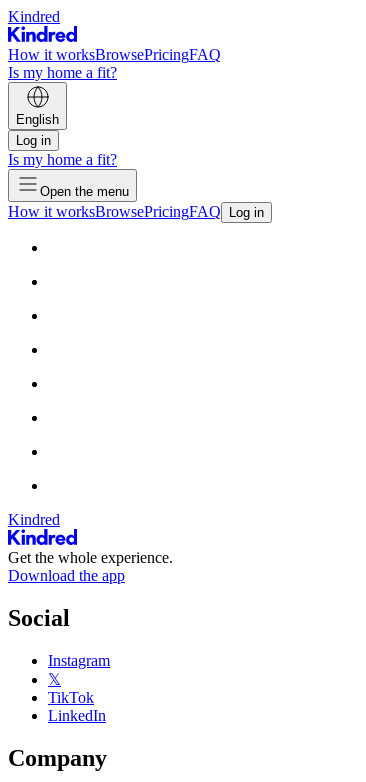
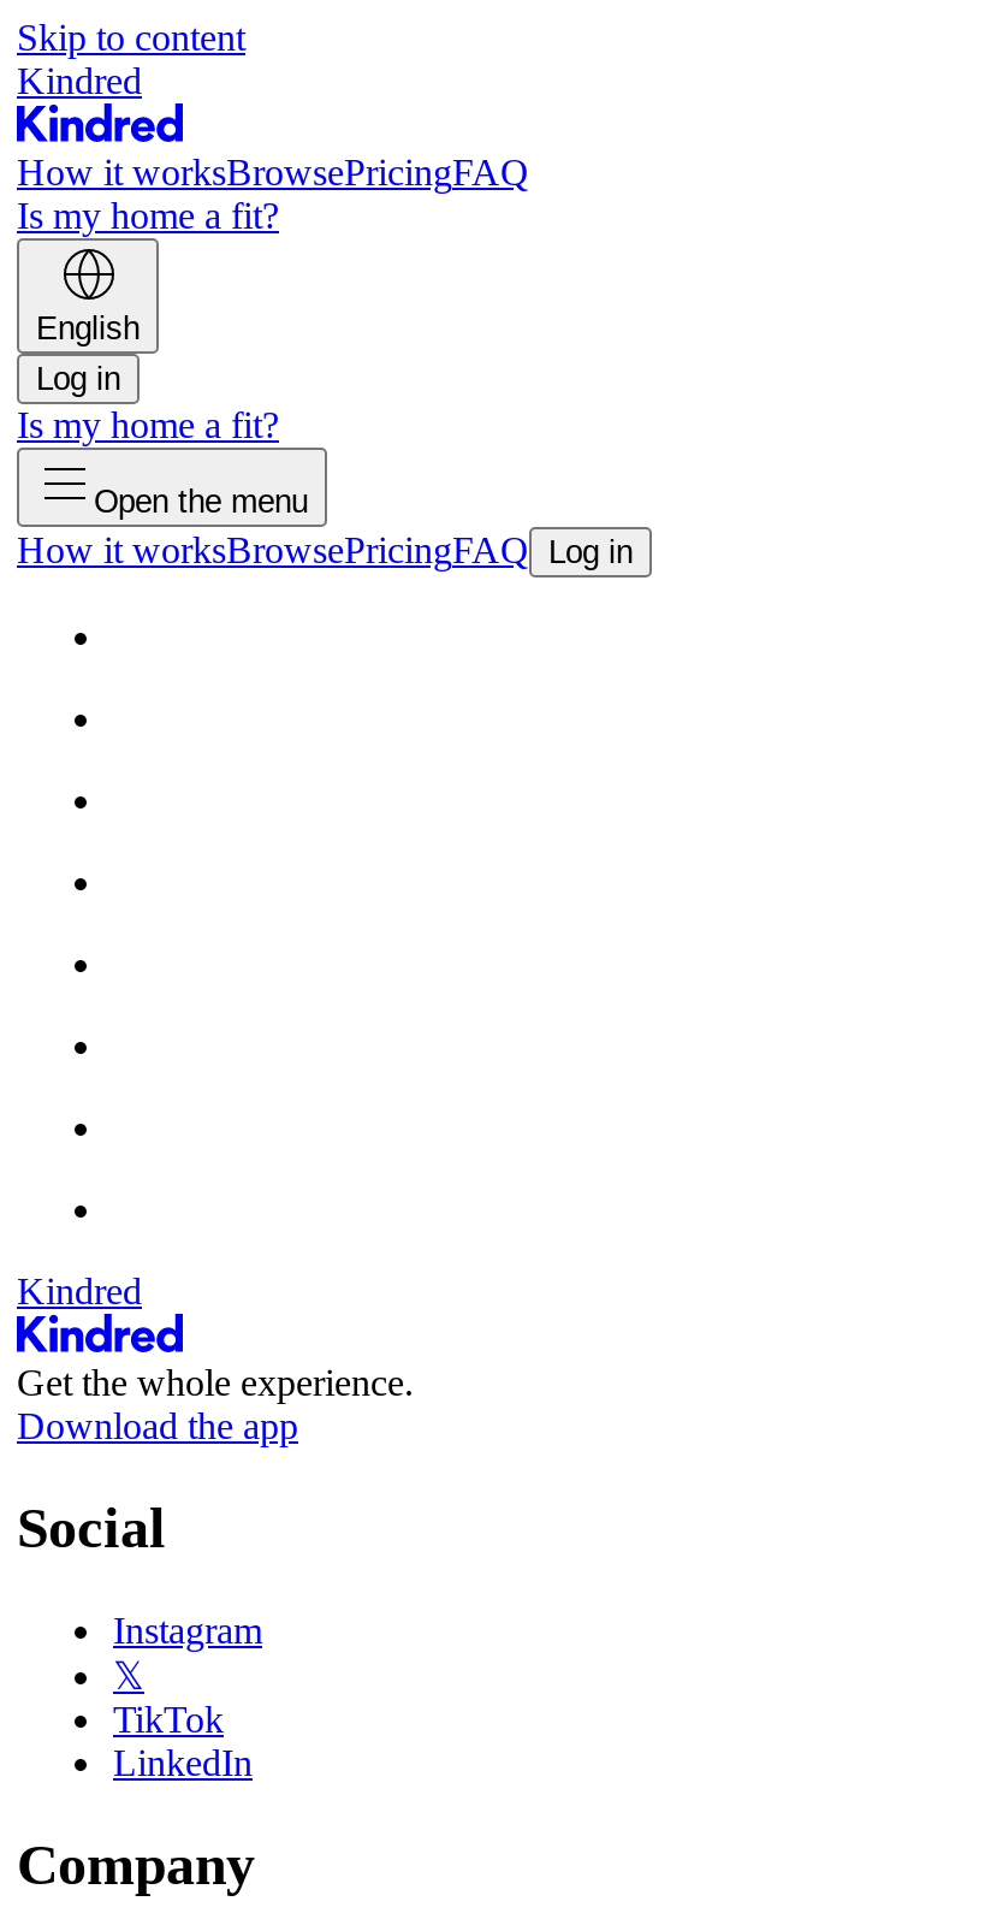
+ Skip to content
